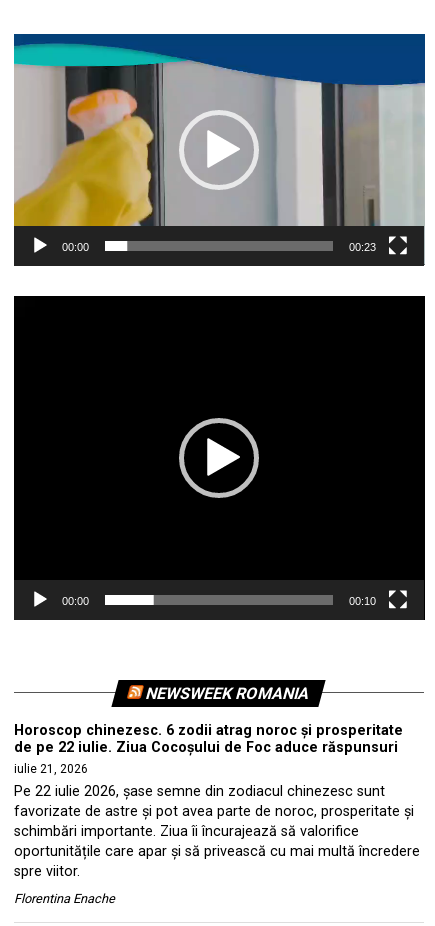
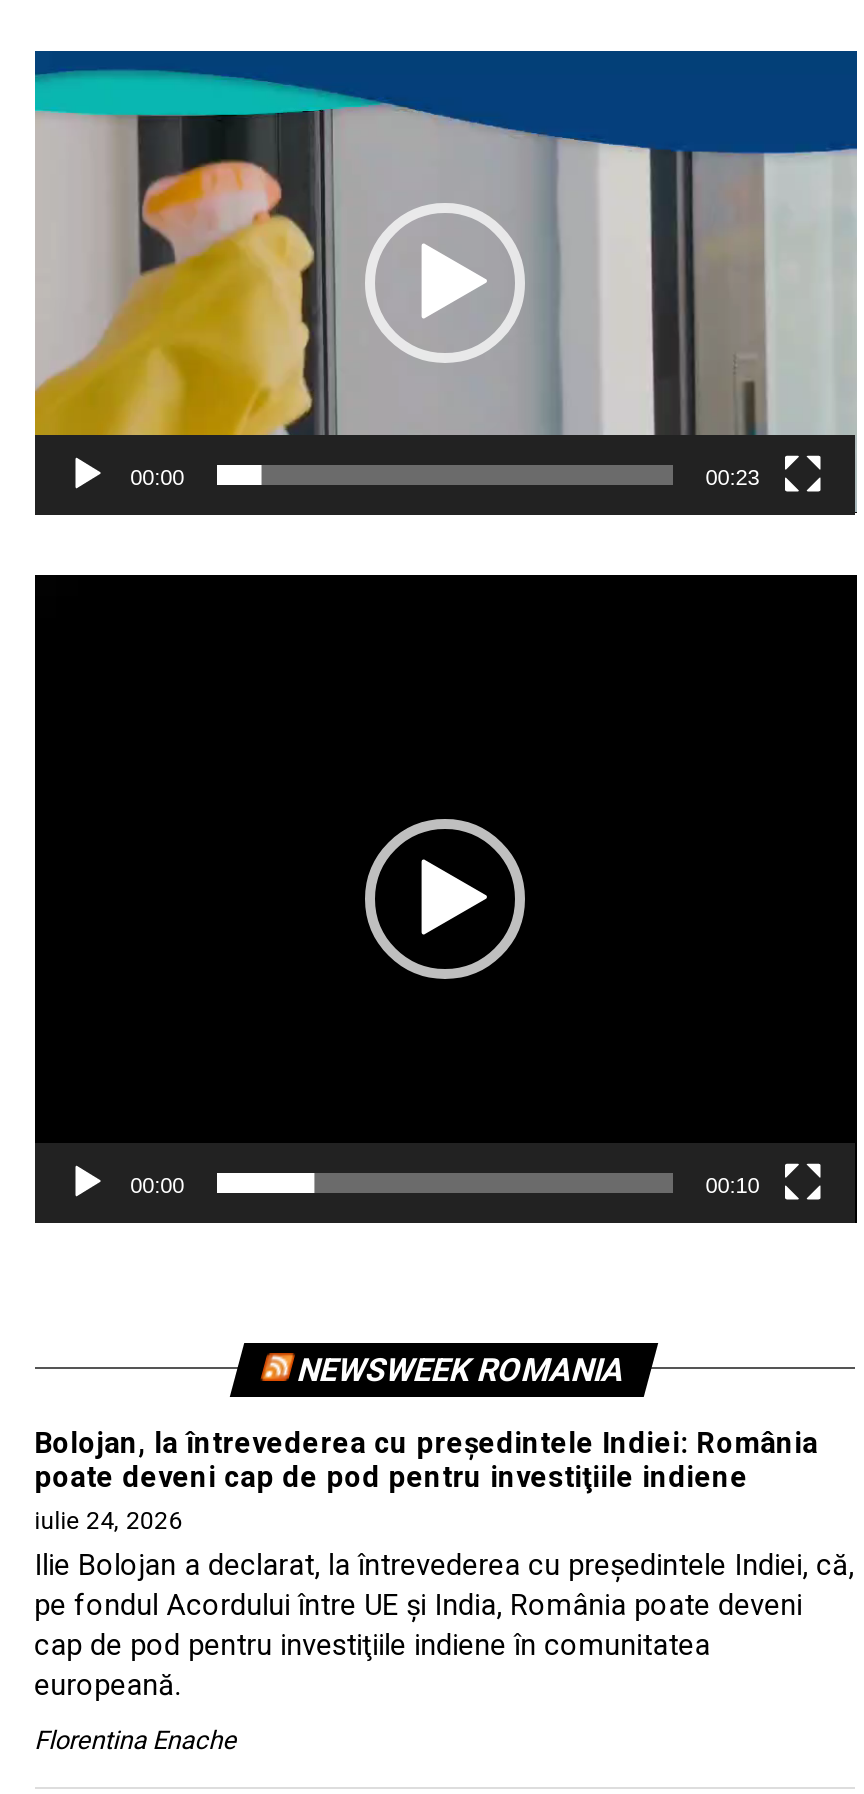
- Horoscop chinezesc. 6 zodii atrag noroc și prosperitate
- de pe 22 iulie. Ziua Cocoșului de Foc aduce răspunsuri
- iulie 21, 2026
- Pe 22 iulie 2026, șase semne din zodiacul chinezesc sunt
- favorizate de astre și pot avea parte de noroc, prosperitate și
- schimbări importante. Ziua îi încurajează să valorifice
- oportunitățile care apar și să privească cu mai multă încredere
- spre viitor.
+ Bolojan, la întrevederea cu preşedintele Indiei: România
+ poate deveni cap de pod pentru investiţiile indiene
+ iulie 24, 2026
+ Ilie Bolojan a declarat, la întrevederea cu preşedintele Indiei, că,
+ pe fondul Acordului între UE şi India, România poate deveni
+ cap de pod pentru investiţiile indiene în comunitatea
+ europeană.
